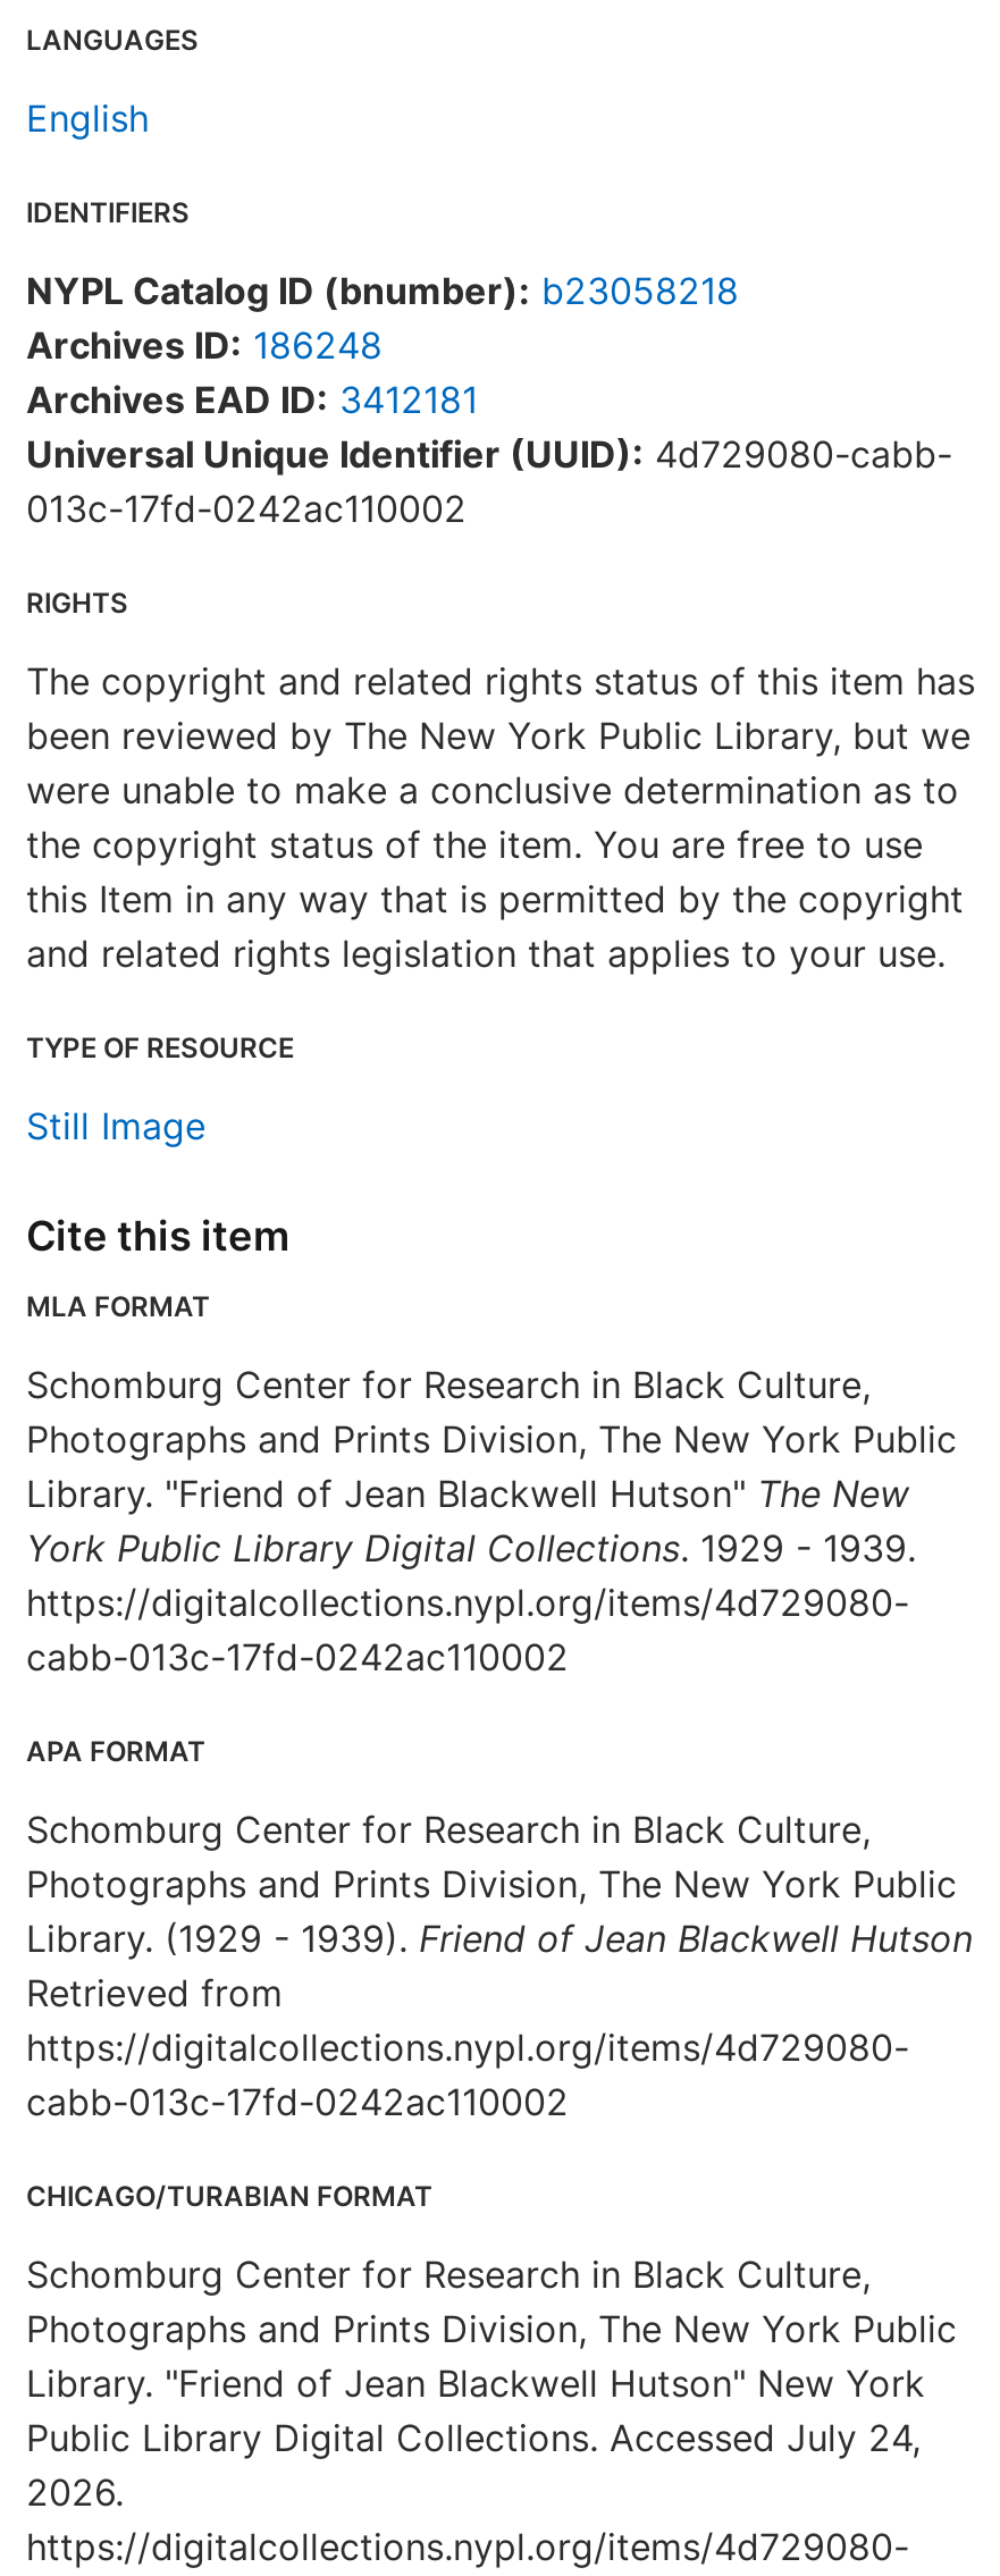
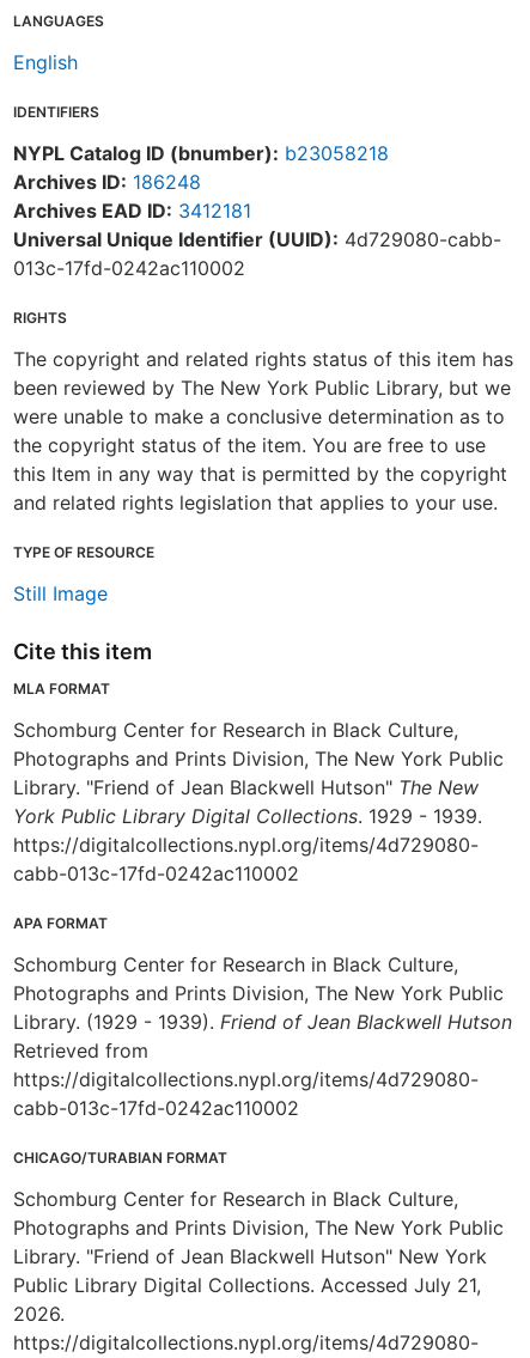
- Public Library Digital Collections. Accessed July 24,
+ Public Library Digital Collections. Accessed July 21,
